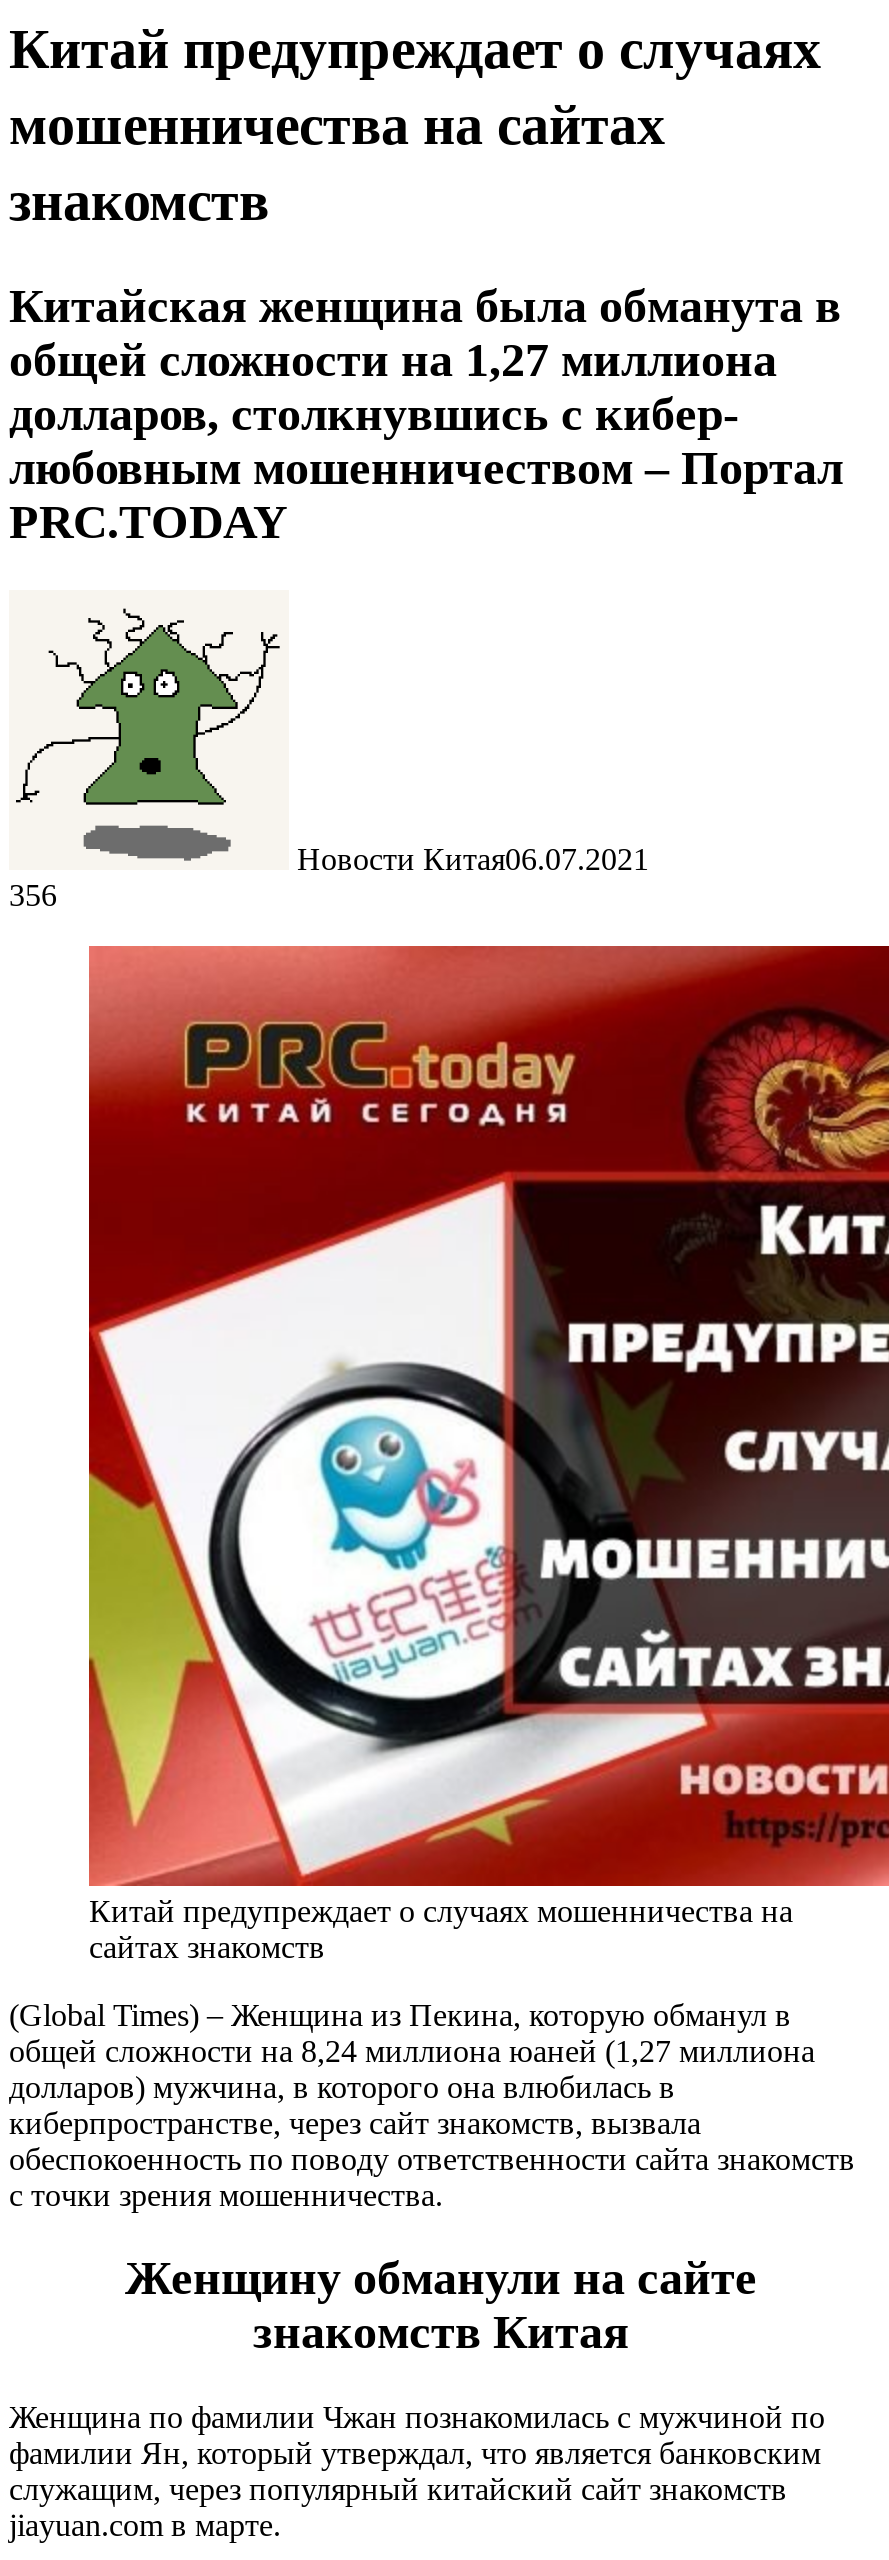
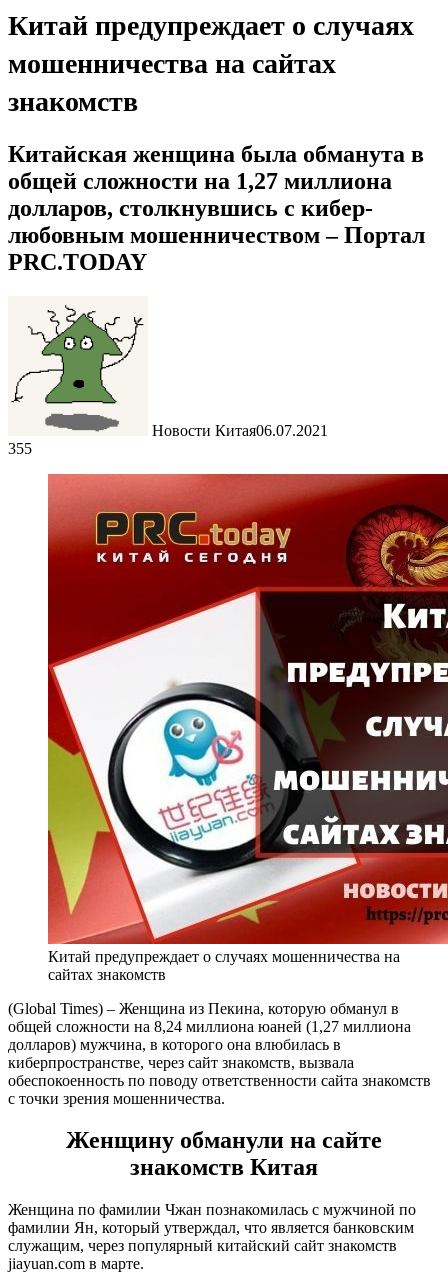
- 356
+ 355
